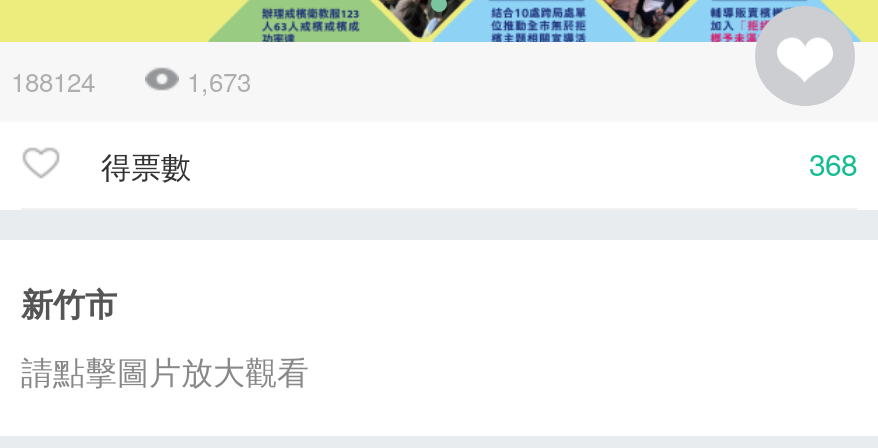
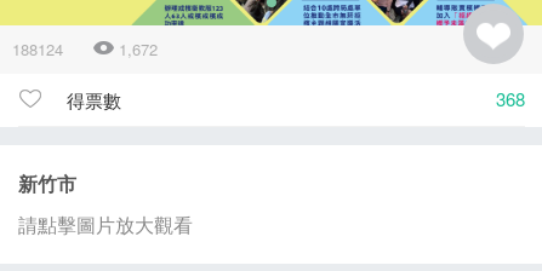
- 1,673
+ 1,672
